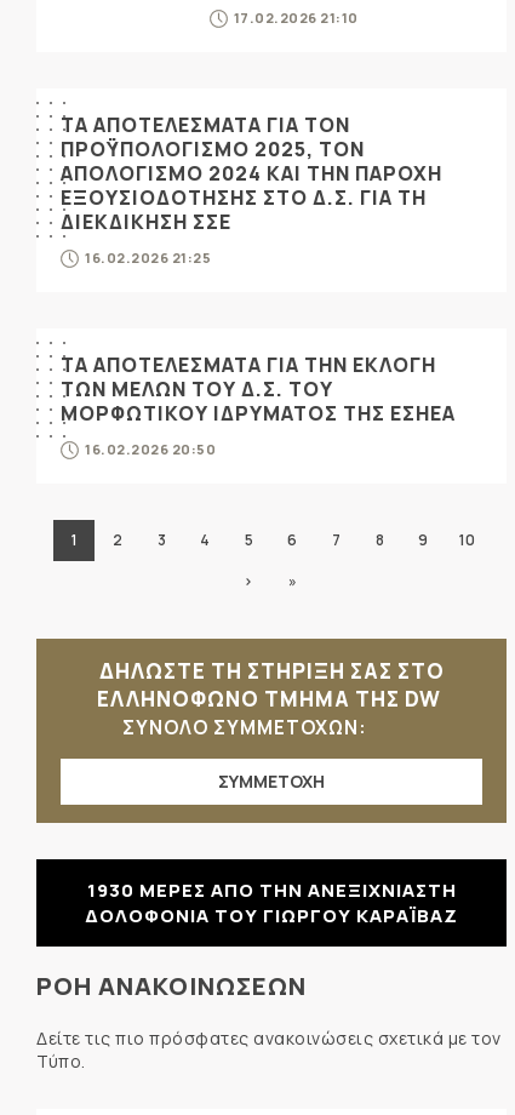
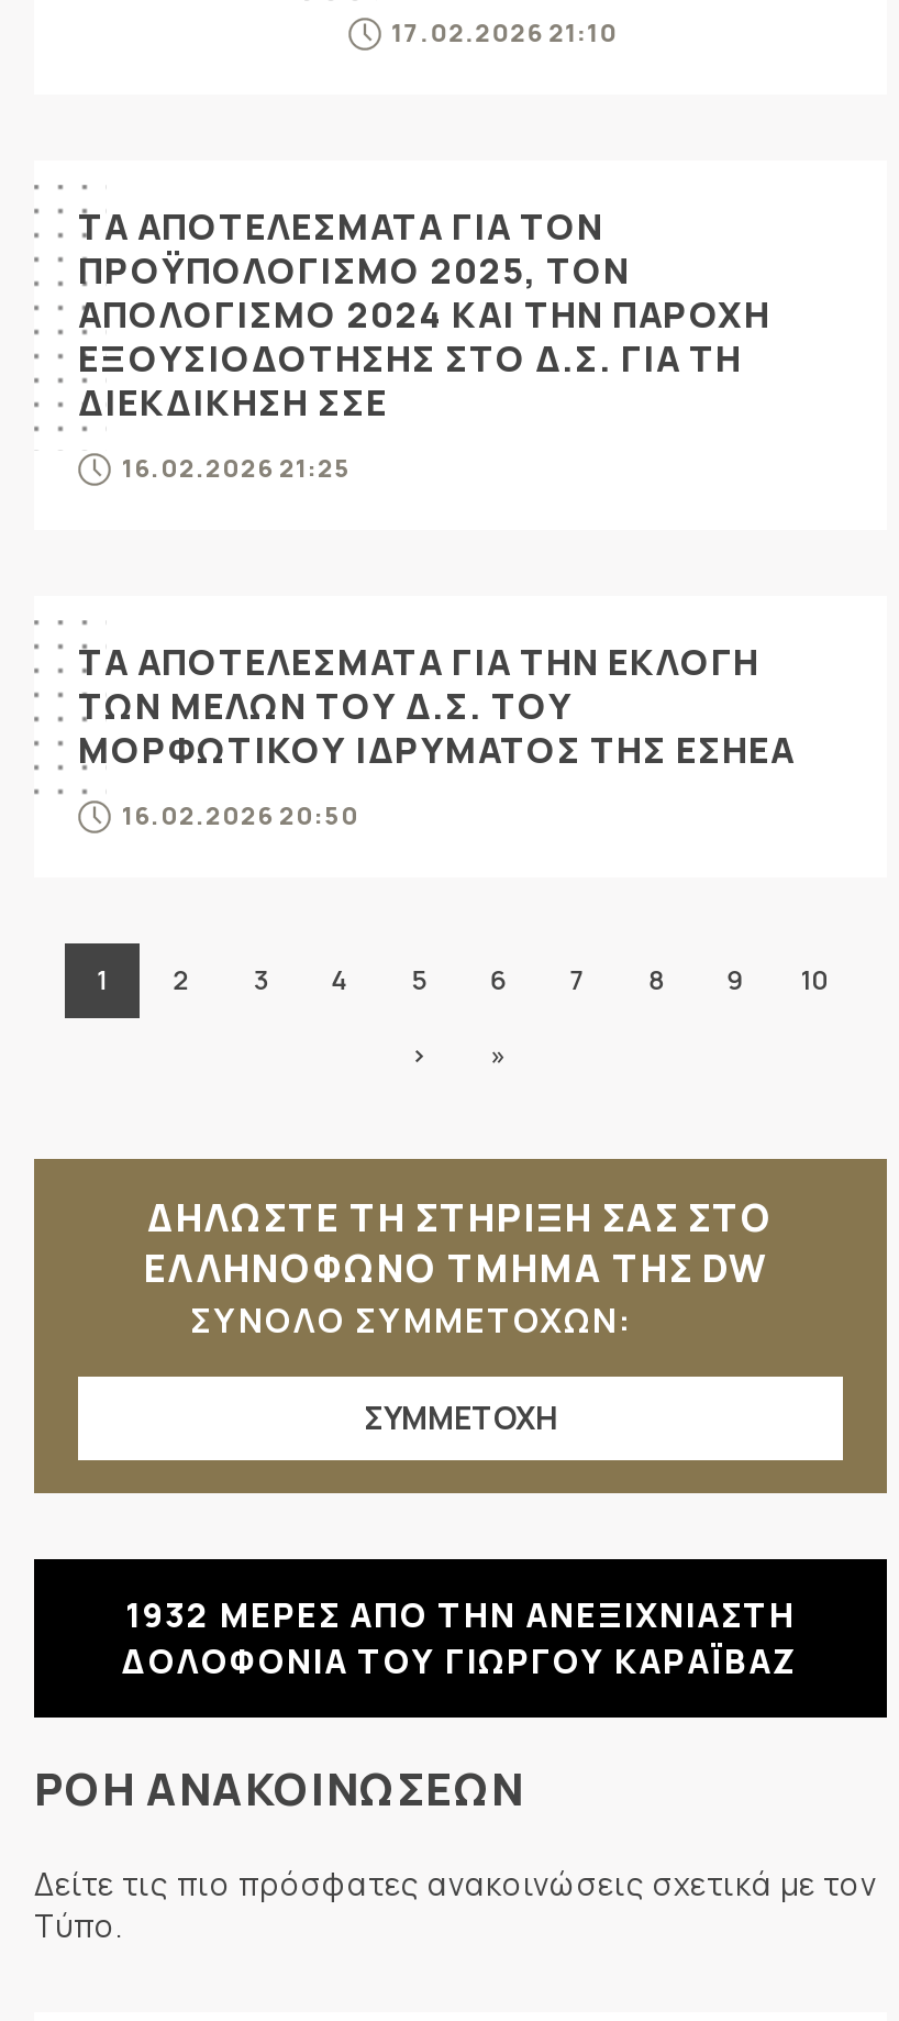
- 1930 ΜΕΡΕΣ ΑΠΟ ΤΗΝ ΑΝΕΞΙΧΝΙΑΣΤΗ
+ 1932 ΜΕΡΕΣ ΑΠΟ ΤΗΝ ΑΝΕΞΙΧΝΙΑΣΤΗ
